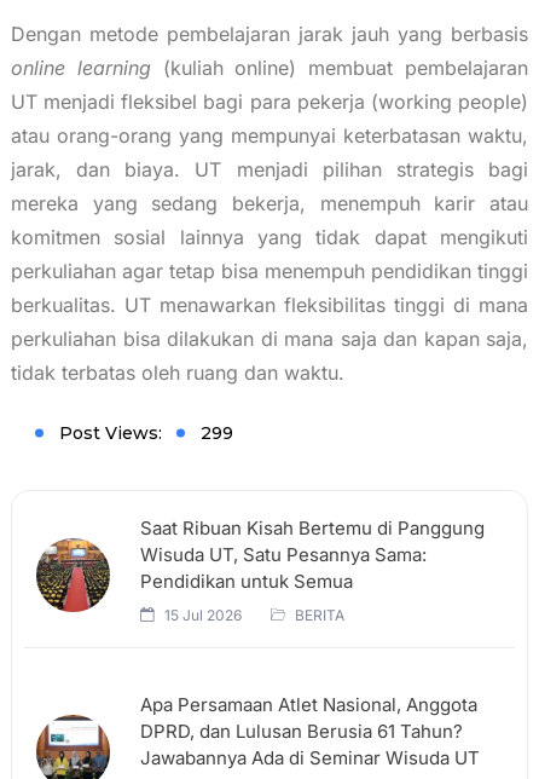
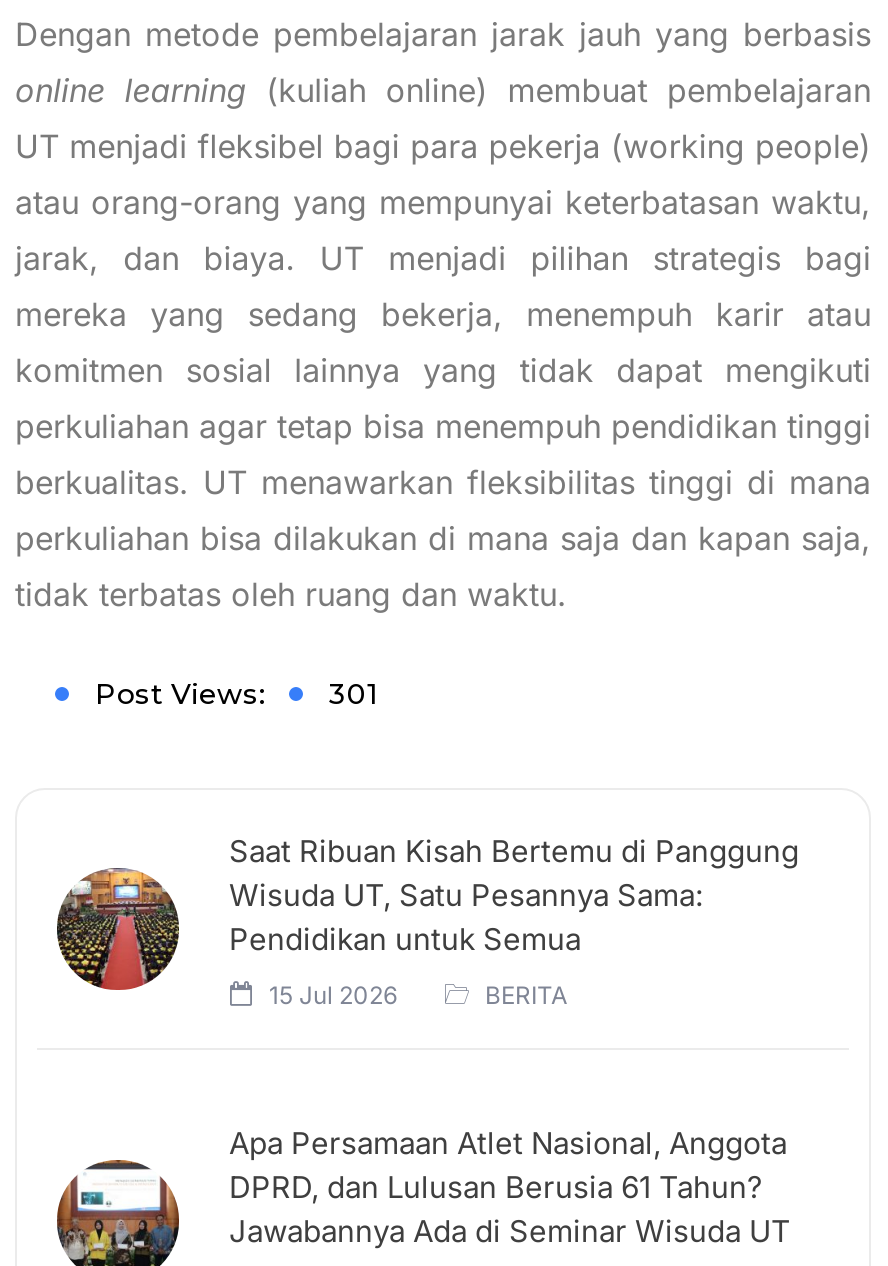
- Post Views: 299
+ Post Views: 301
